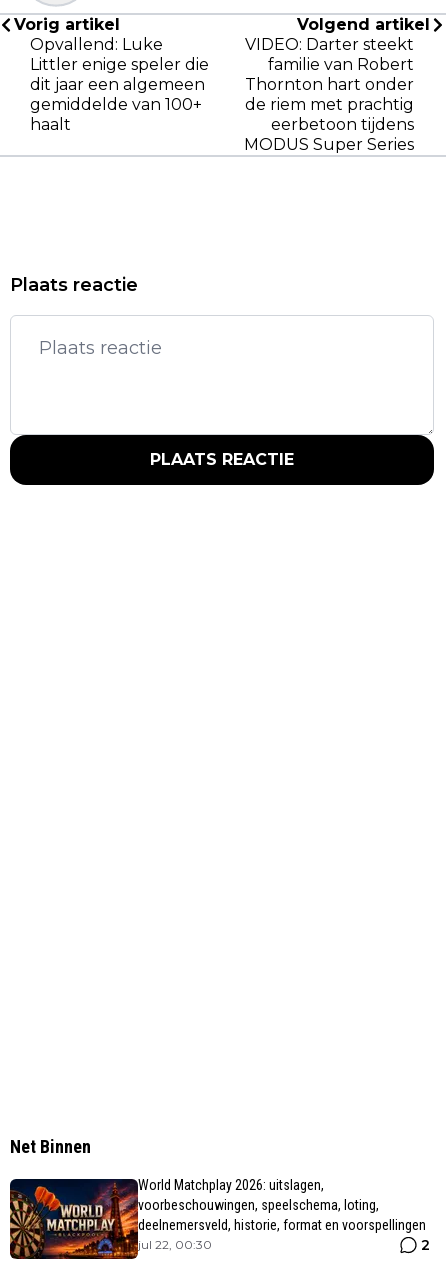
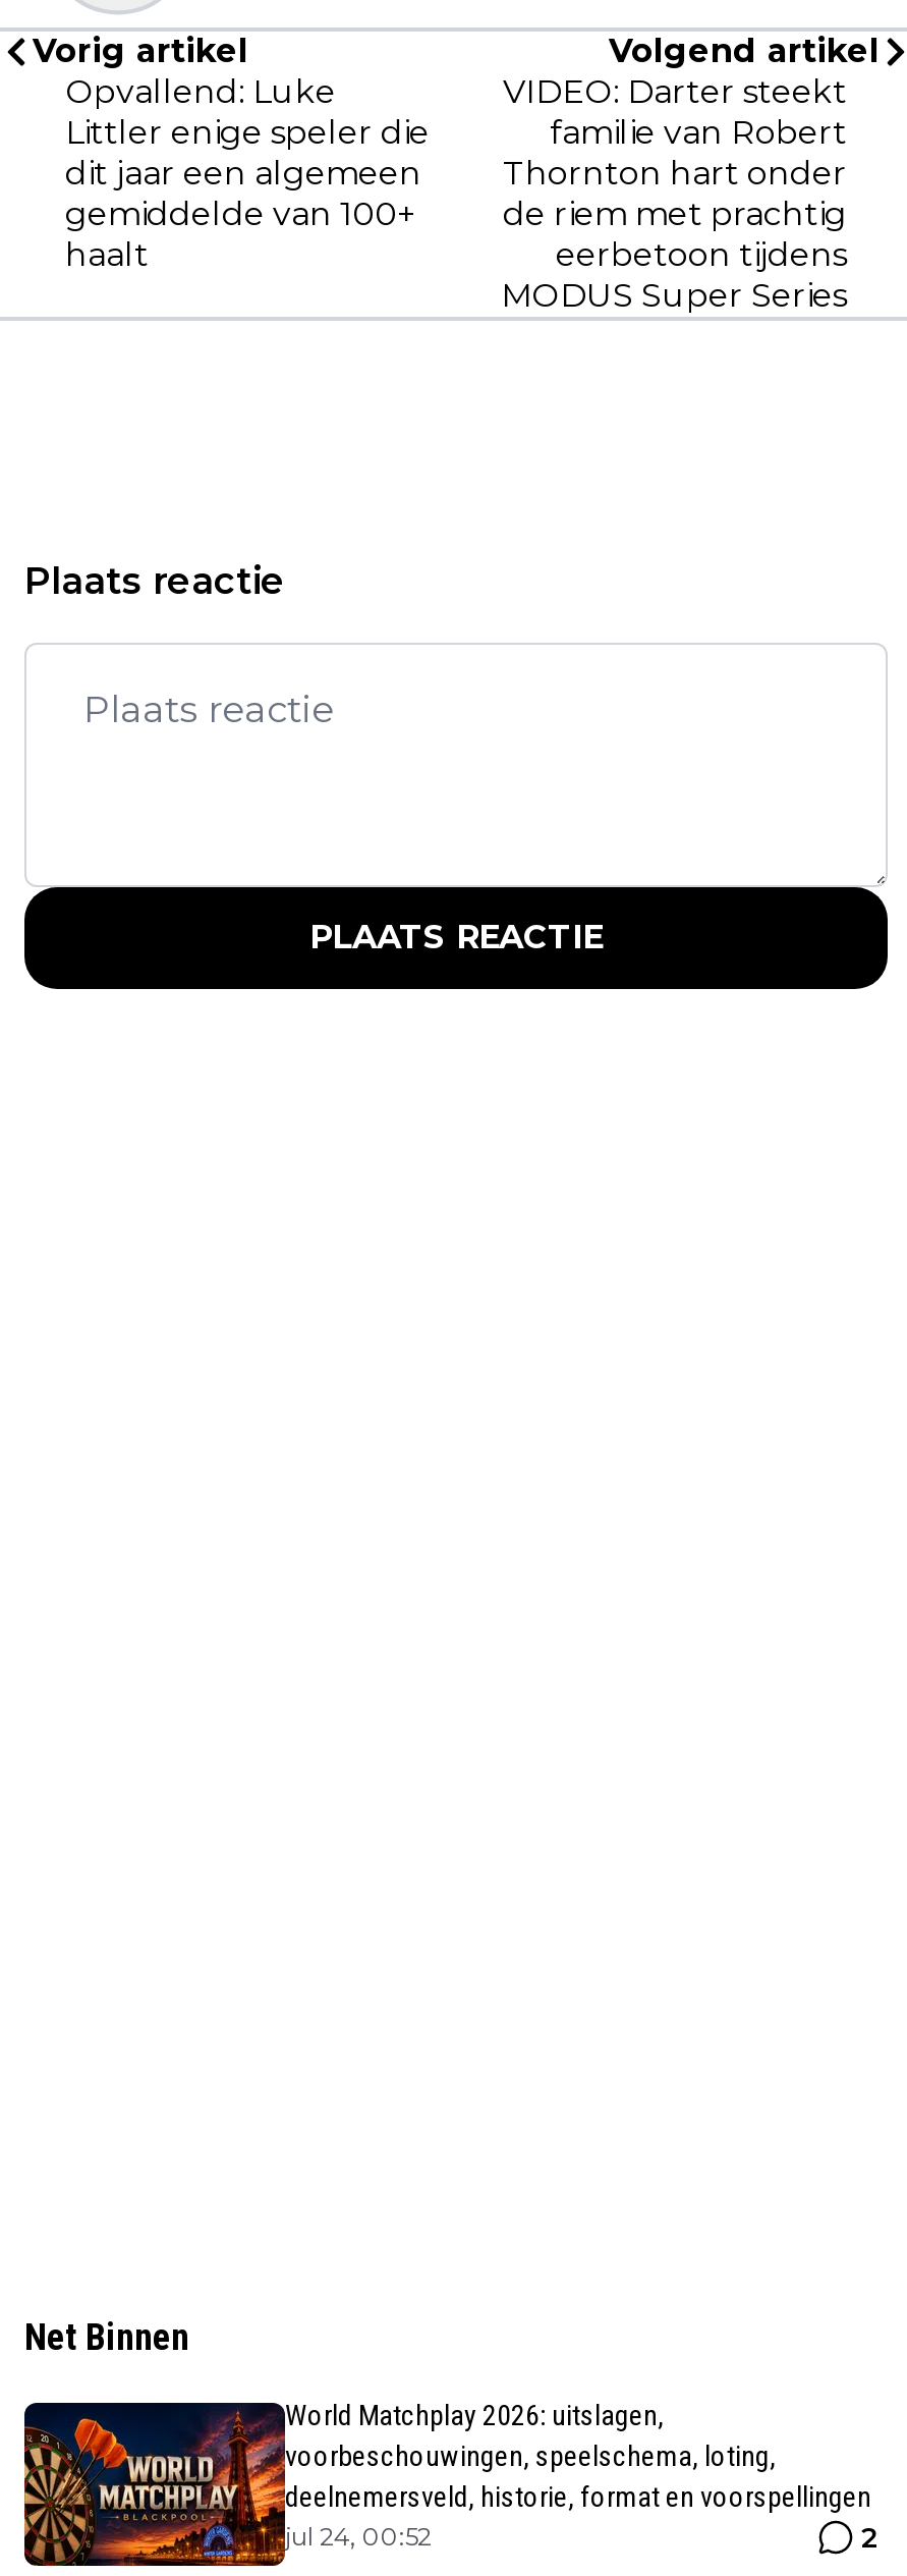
- jul 22, 00:30
+ jul 24, 00:52
